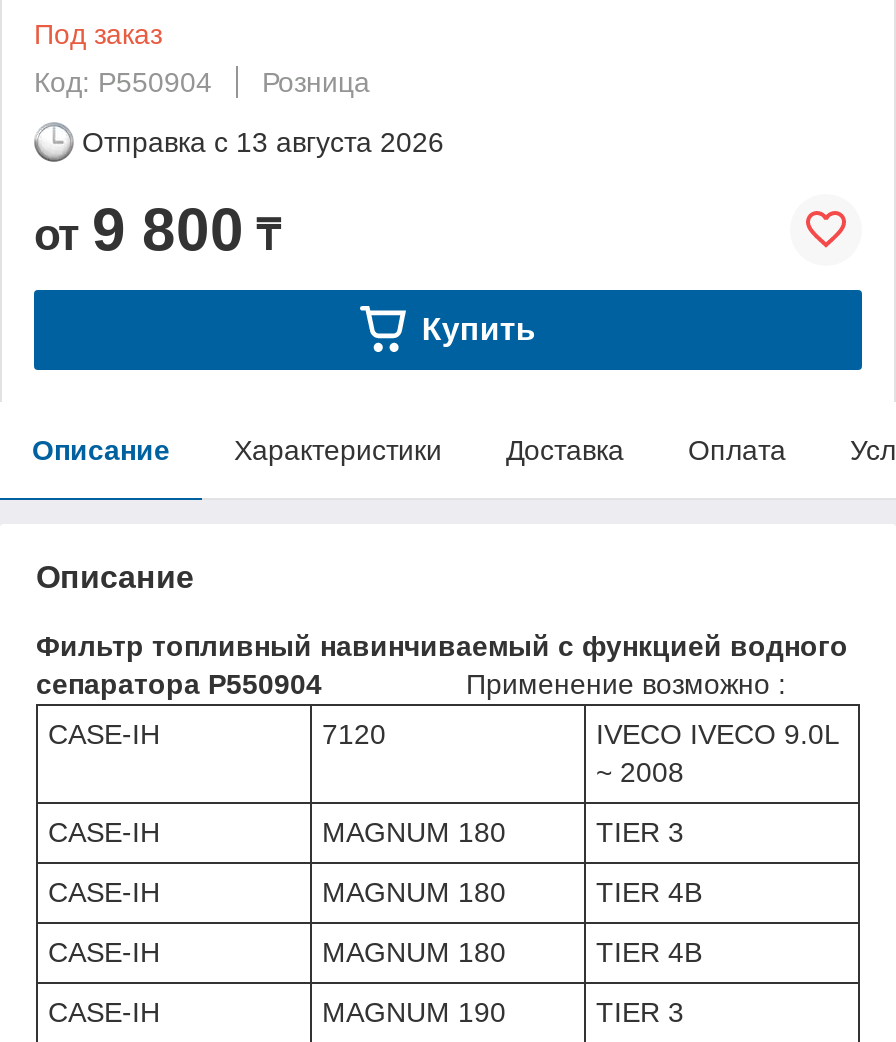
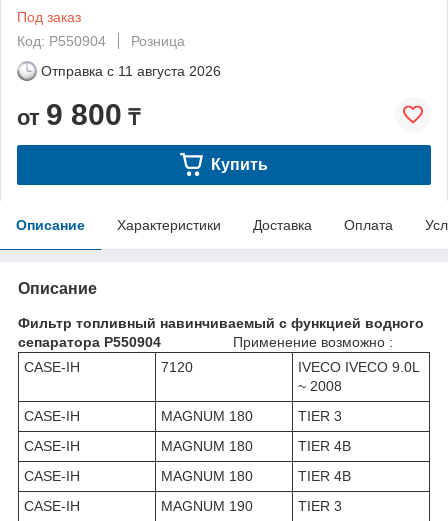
- Отправка с 13 августа 2026
+ Отправка с 11 августа 2026
